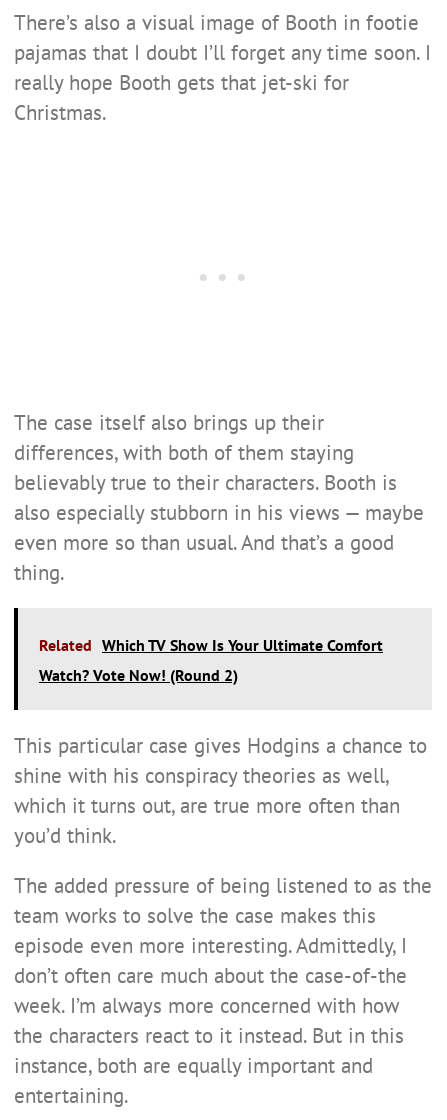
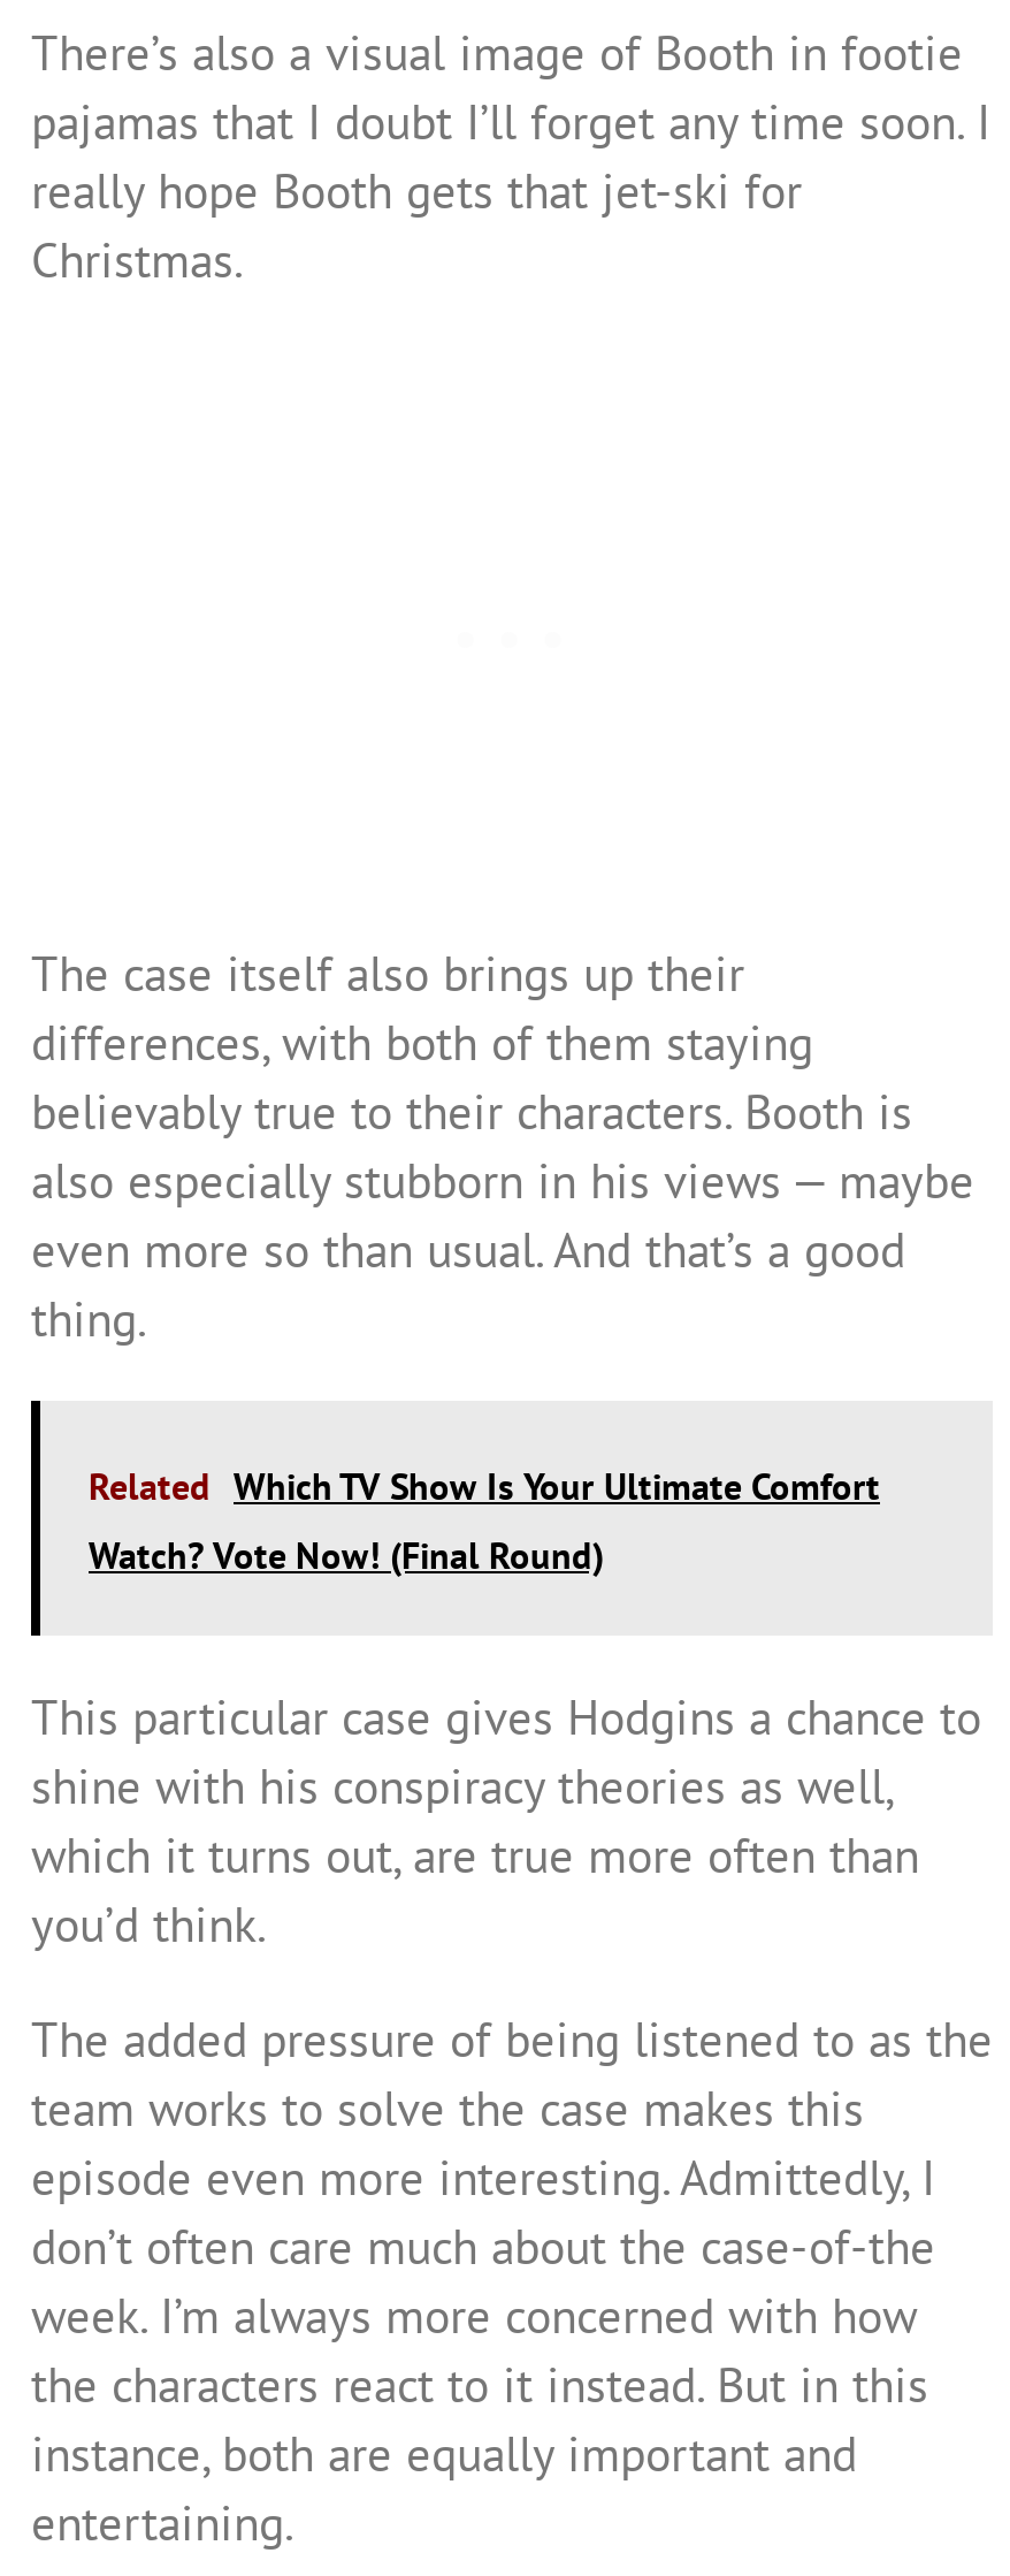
- Watch? Vote Now! (Round 2)
+ Watch? Vote Now! (Final Round)
